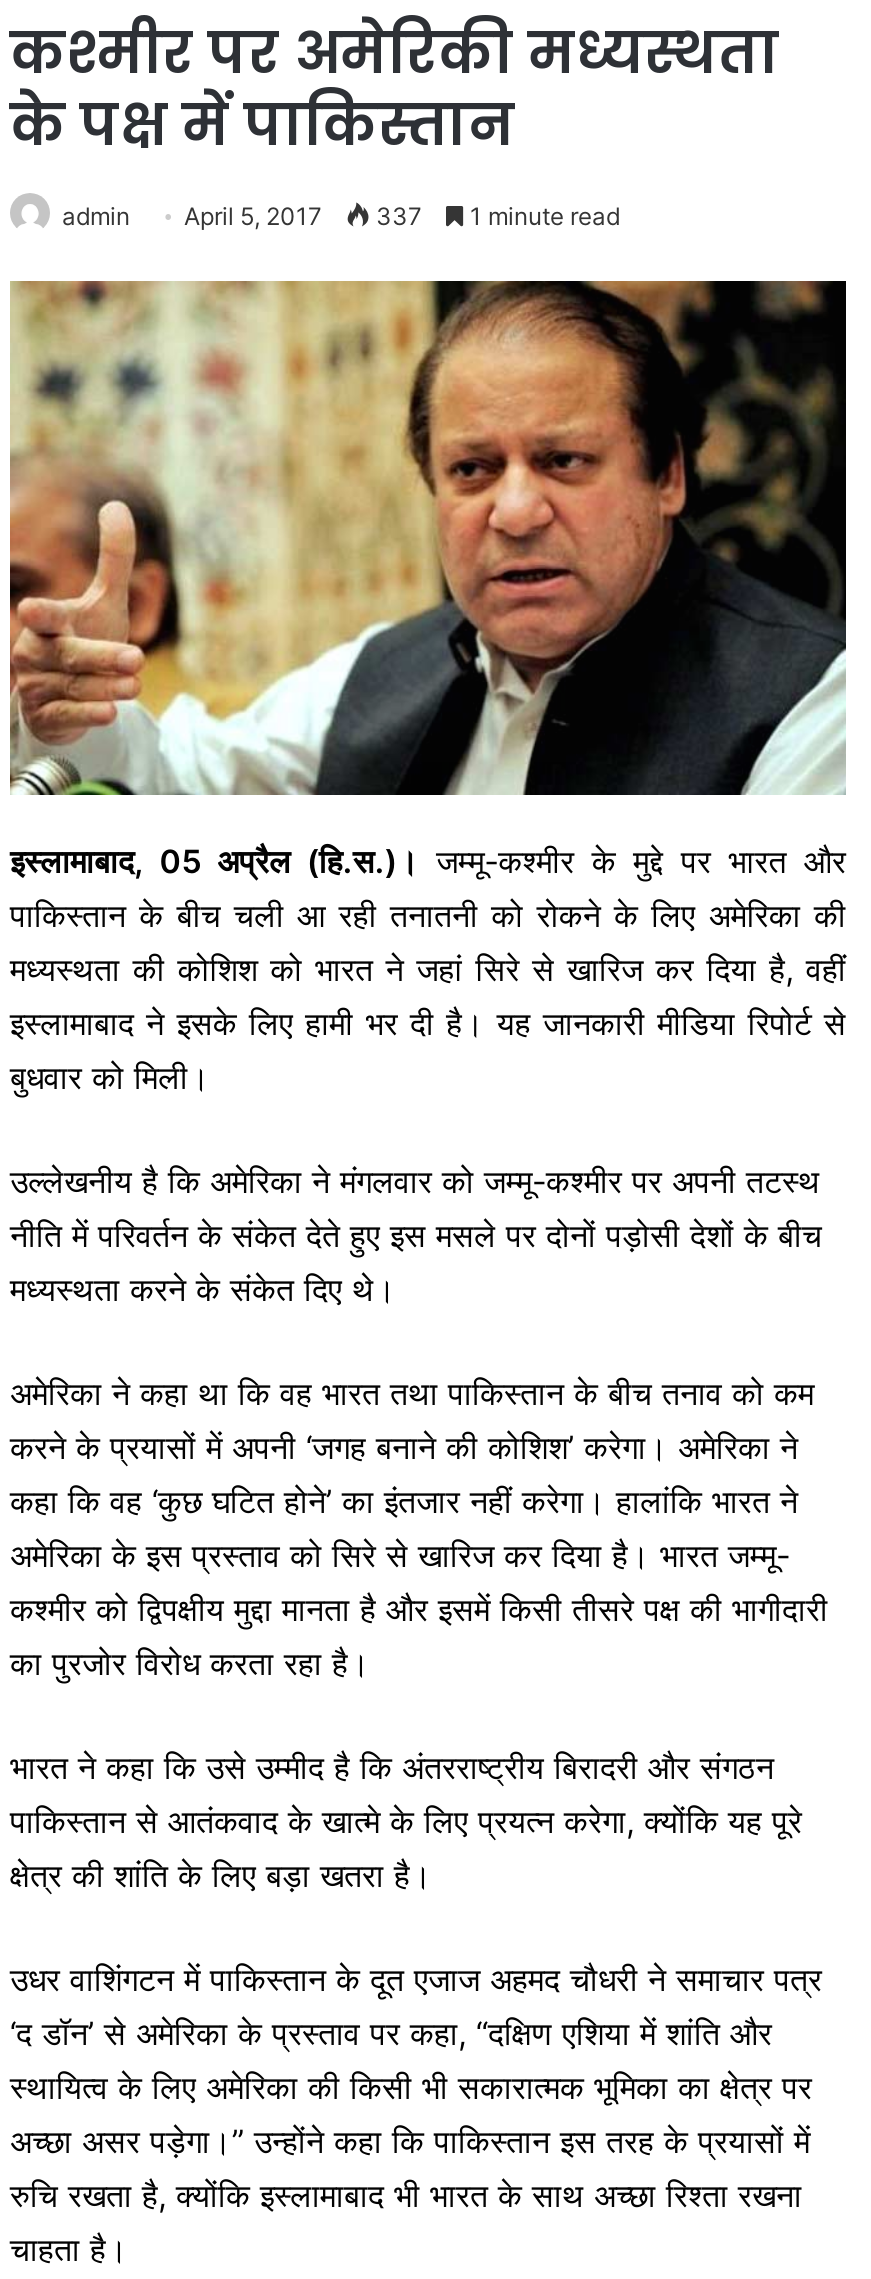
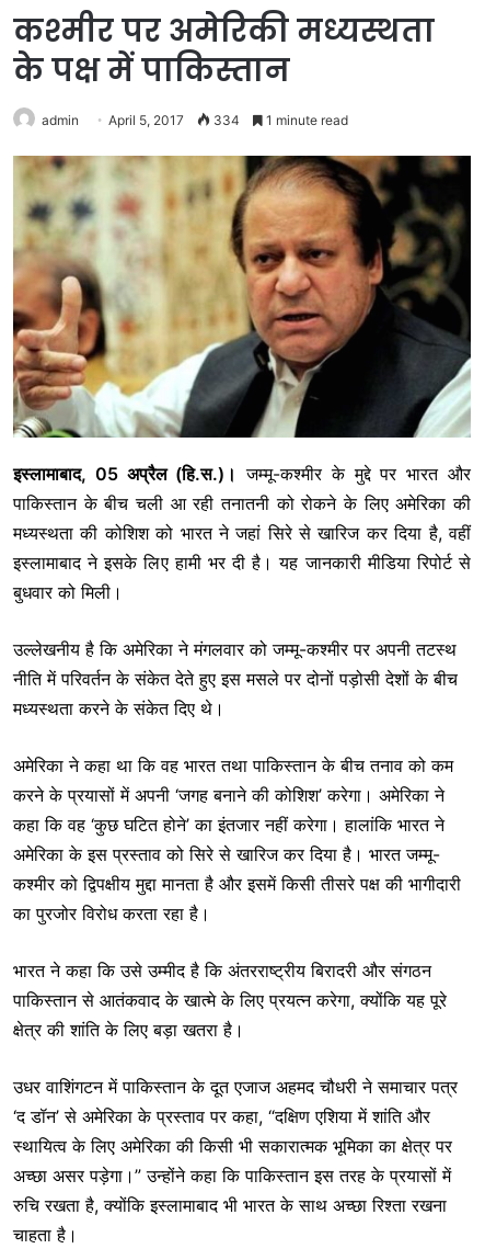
- admin April 5, 2017 337 1 minute read
+ admin April 5, 2017 334 1 minute read
